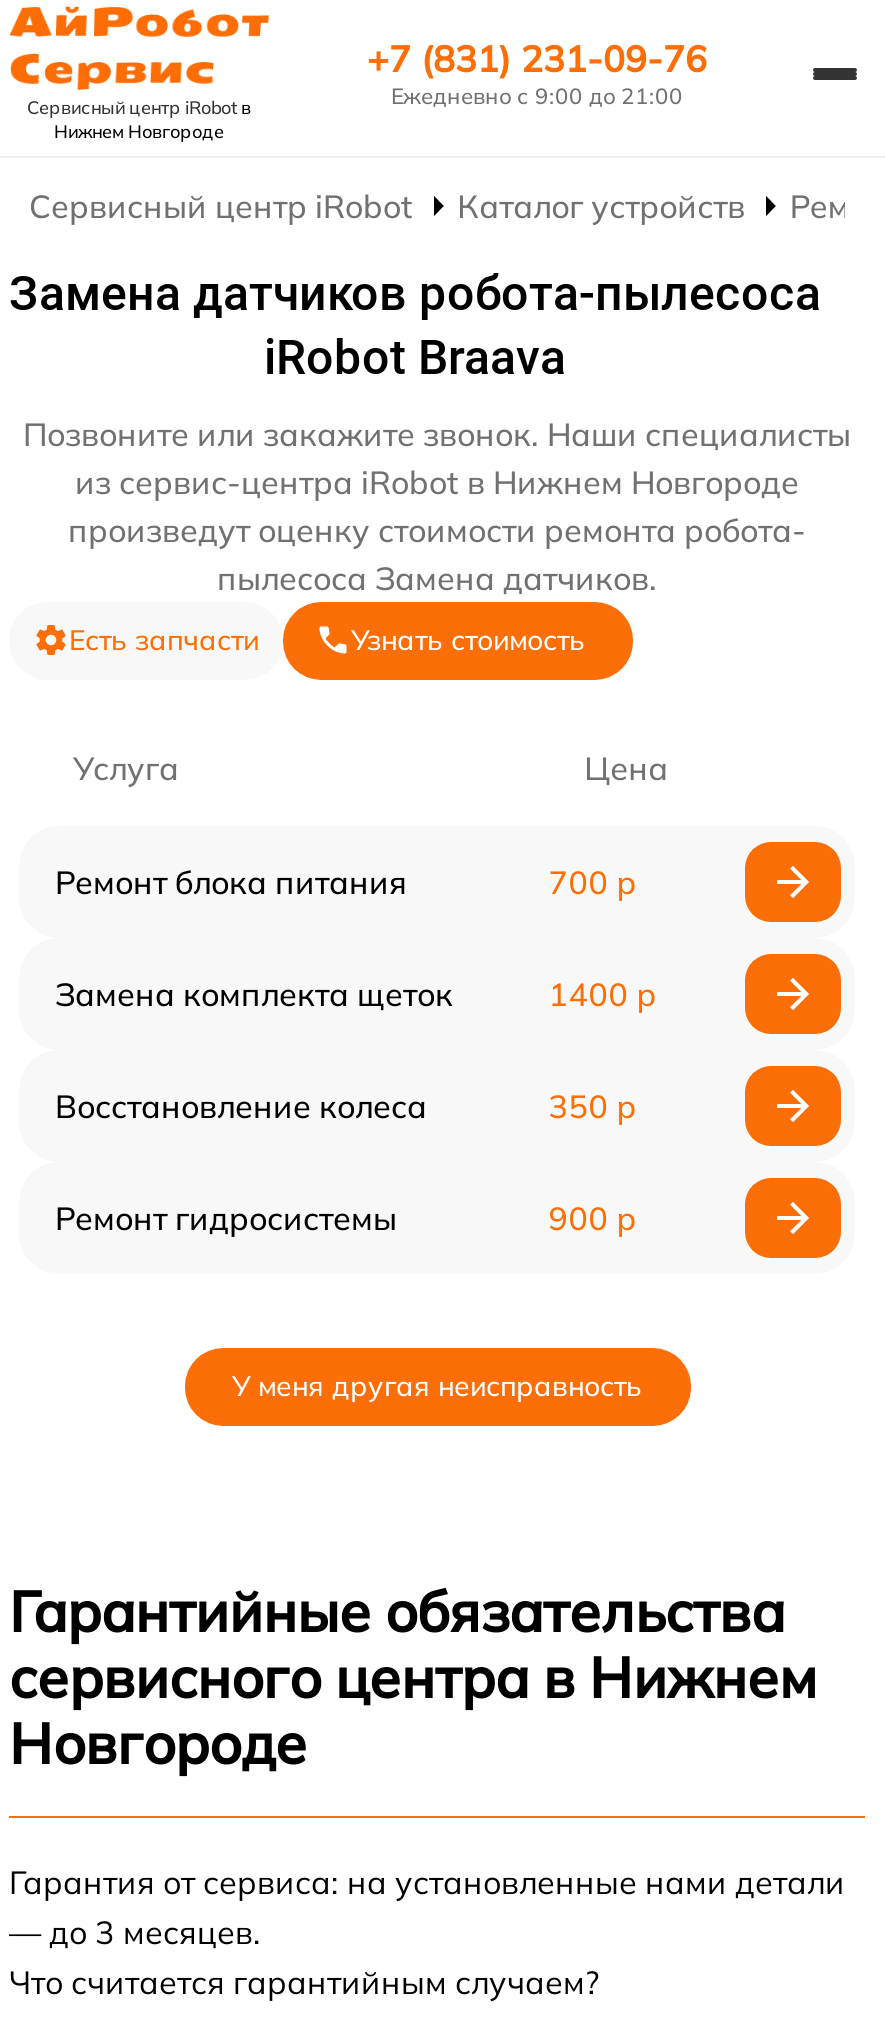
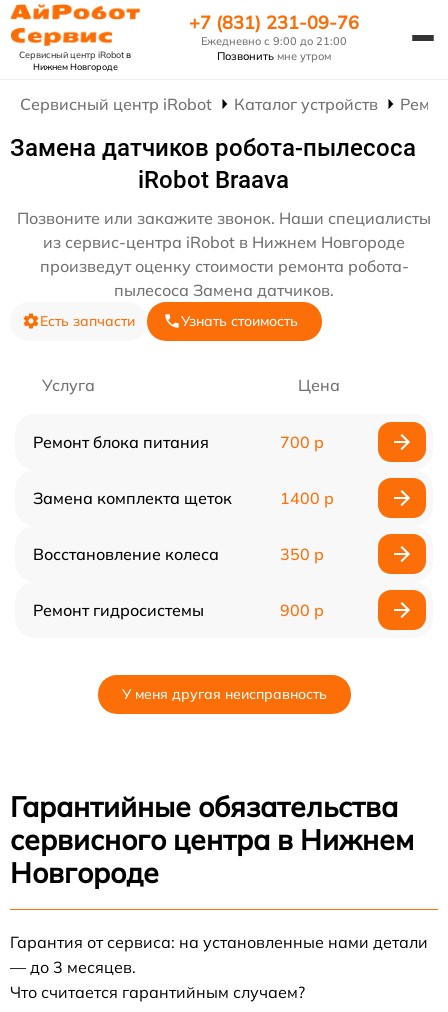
+ Позвонить мне утром
